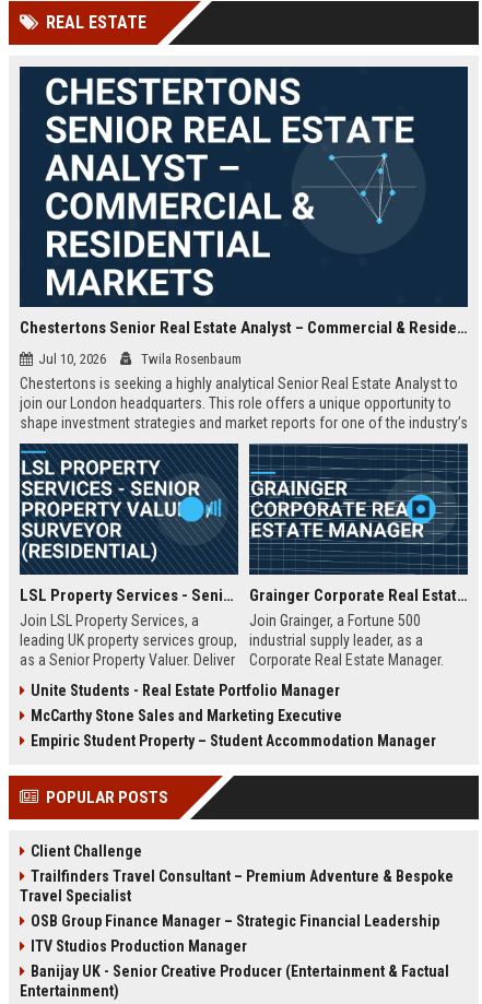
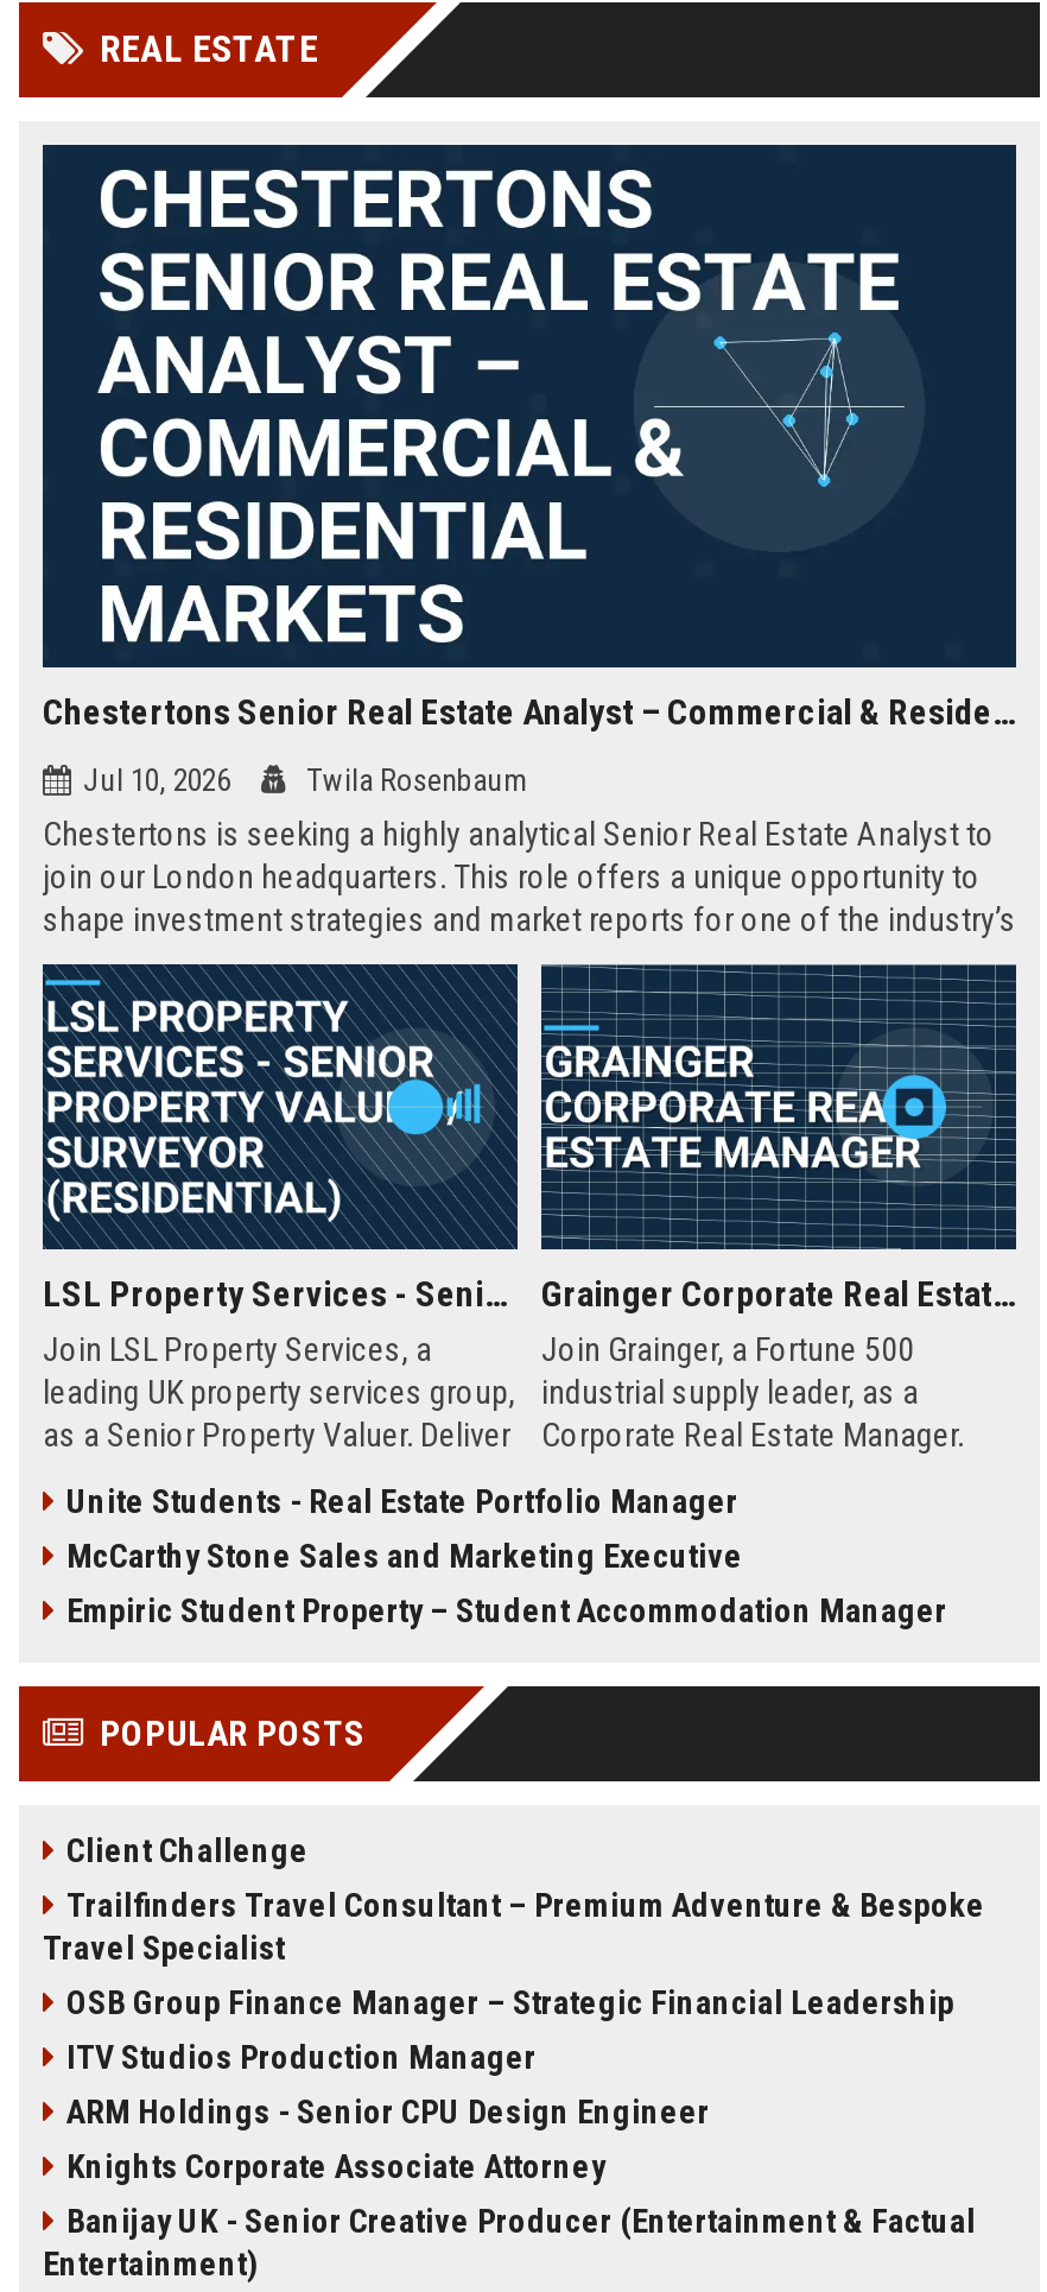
+ ARM Holdings - Senior CPU Design Engineer
+ Knights Corporate Associate Attorney
